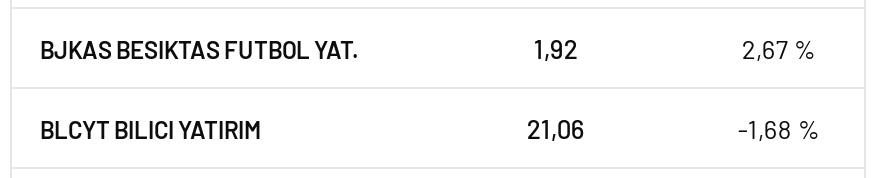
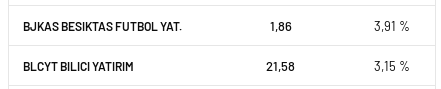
- 1,92
+ 1,86

- 2,67 %
+ 3,91 %

- 21,06
+ 21,58

- -1,68 %
+ 3,15 %
